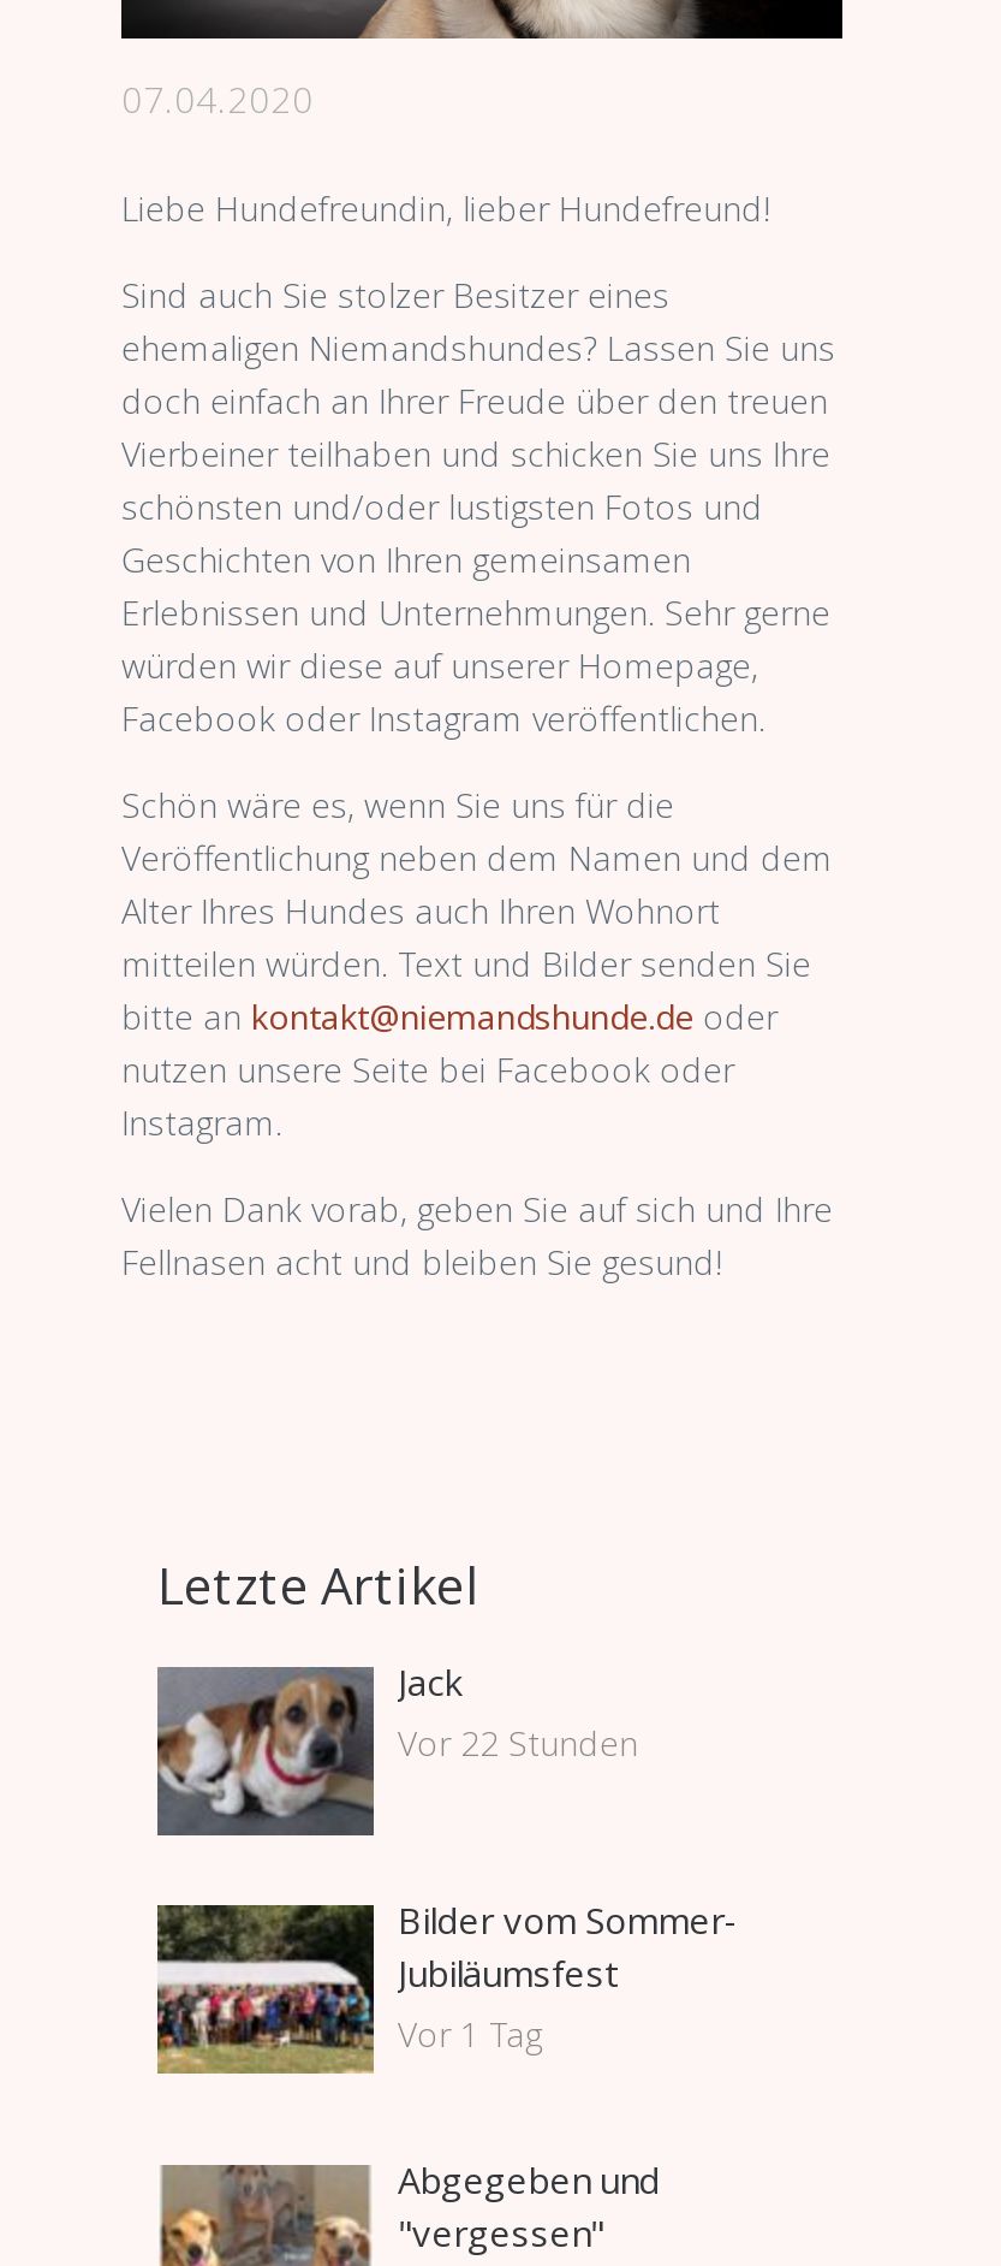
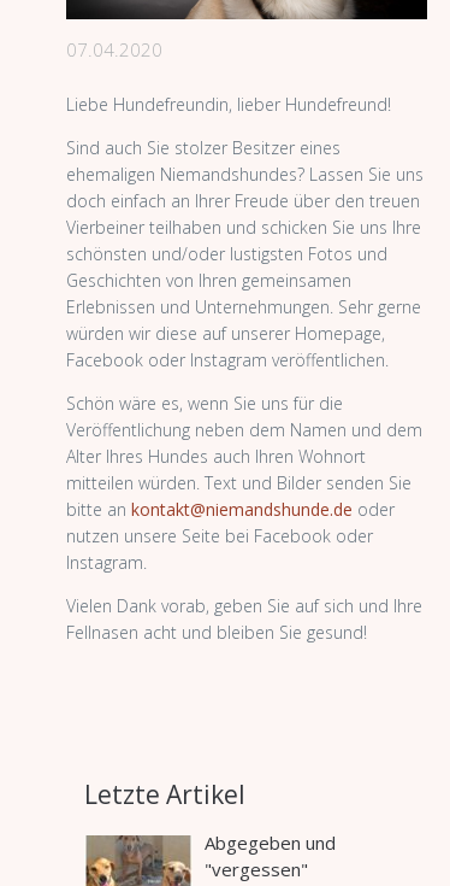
- [image]
- Jack
- Vor 22 Stunden

- [image]
- Bilder vom Sommer-
- Jubiläumsfest
- Vor 1 Tag
